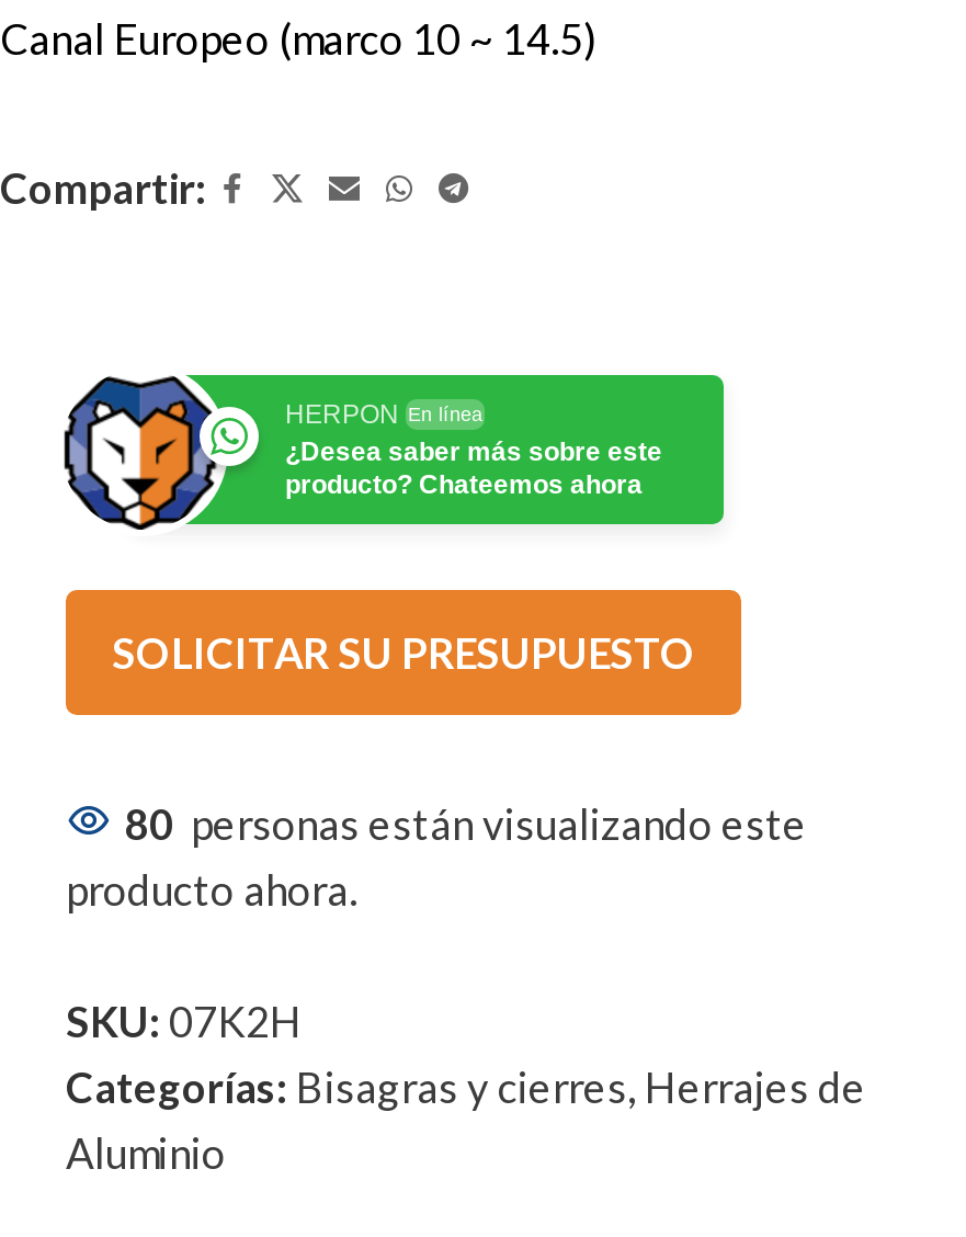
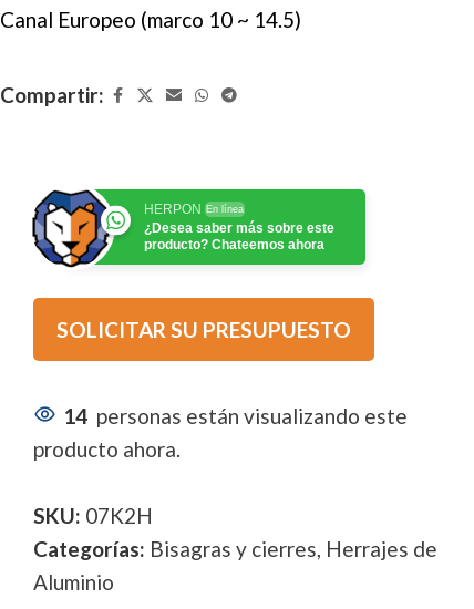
- 80 personas están visualizando este
+ 14 personas están visualizando este
